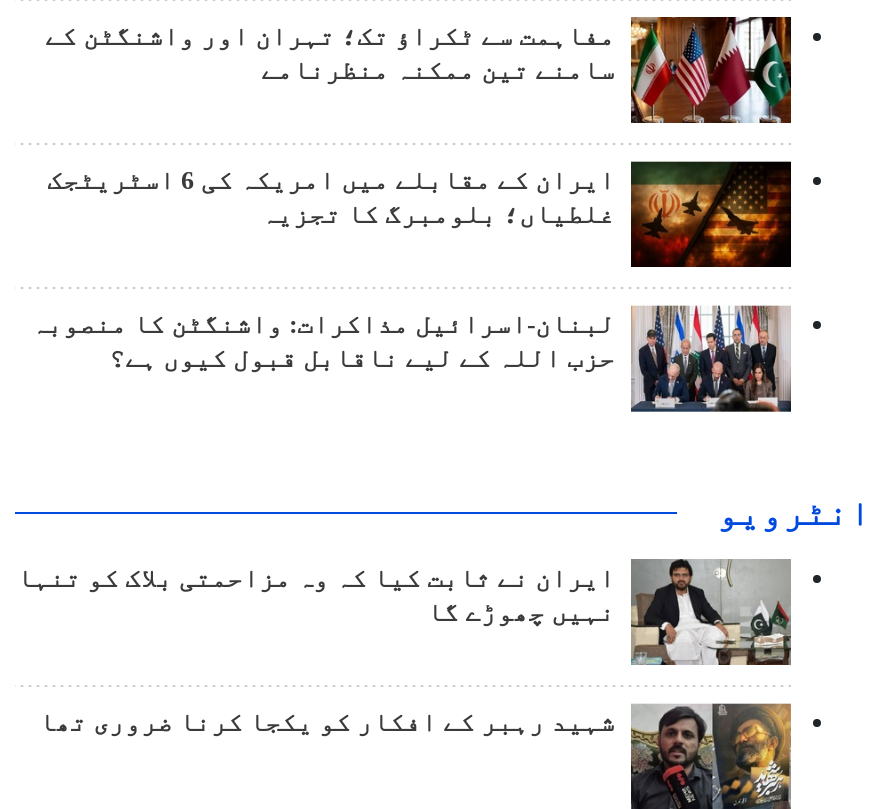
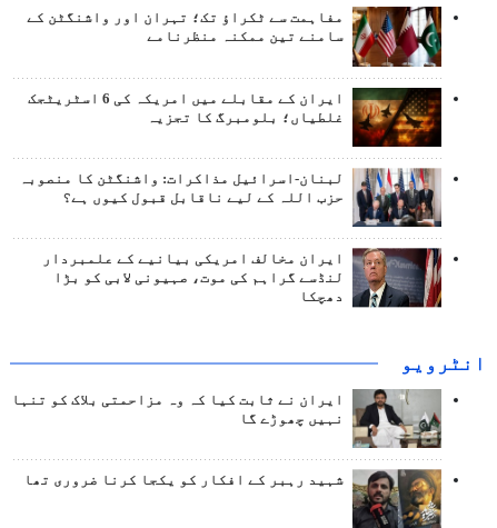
+ [image]
+ ایران مخالف امریکی بیانیے کے علمبردار
+ لنڈسے گراہم کی موت، صہیونی لابی کو بڑا
+ دھچکا
